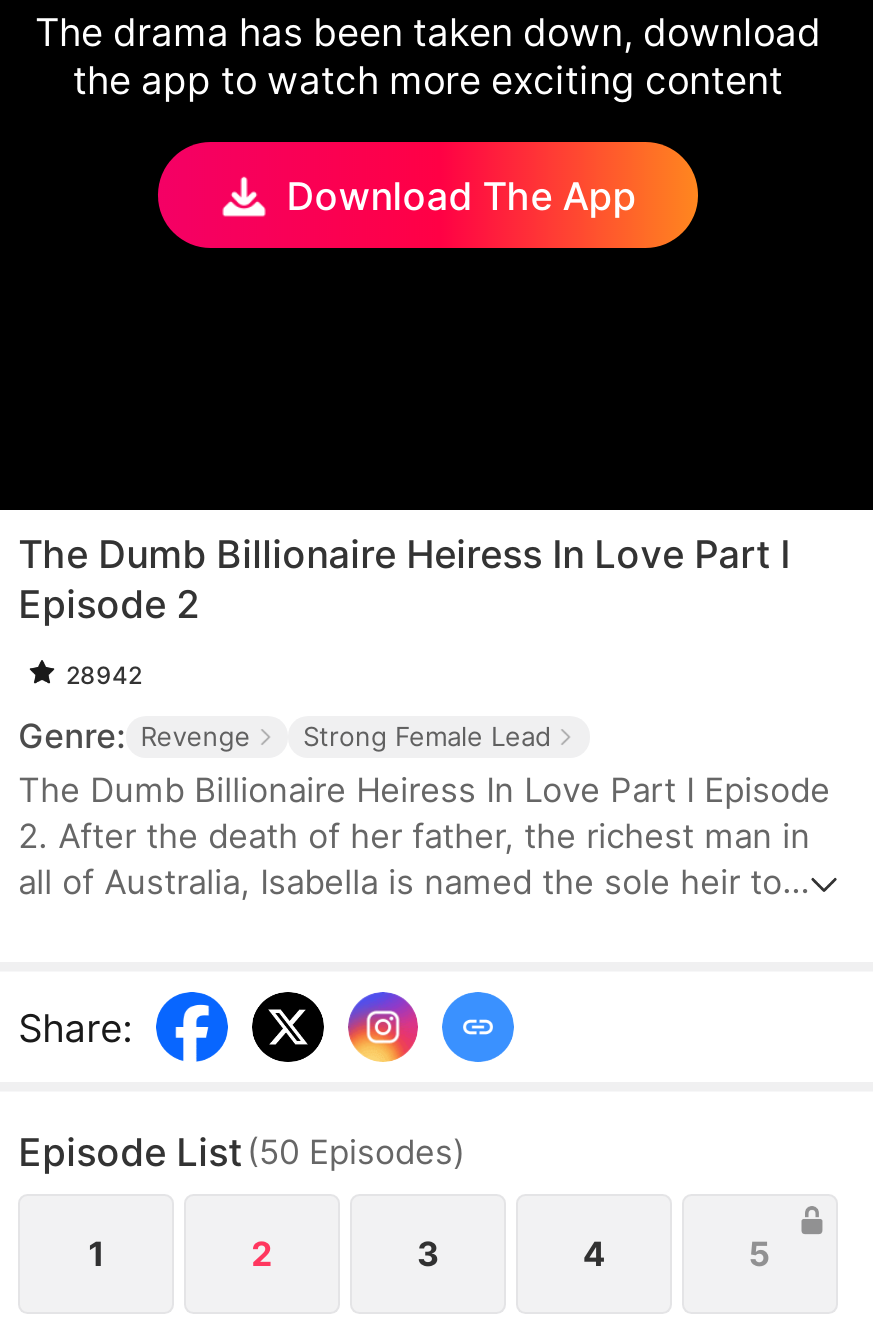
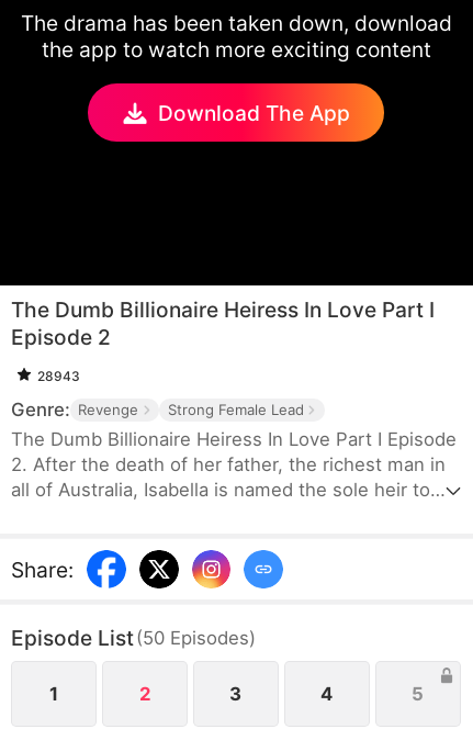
- 28942
+ 28943
